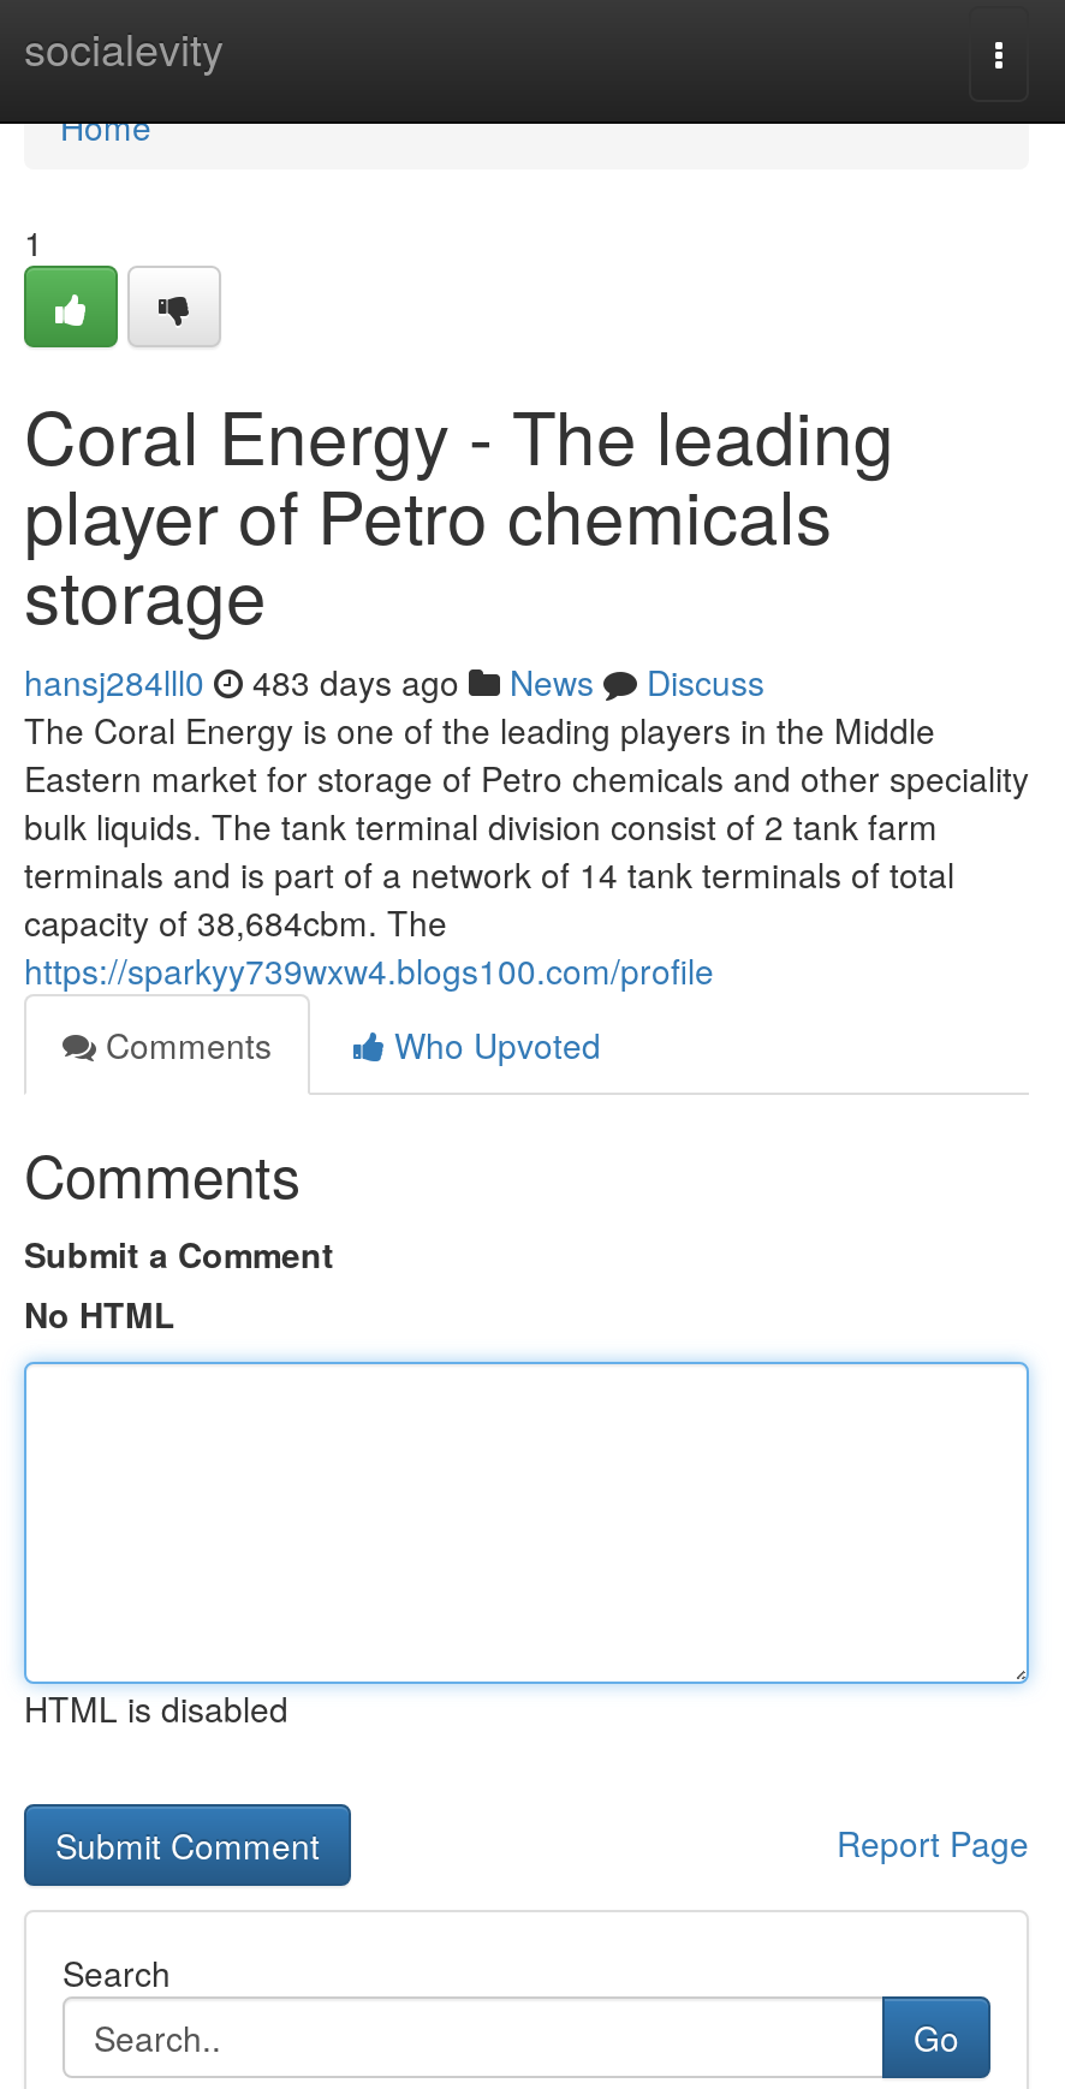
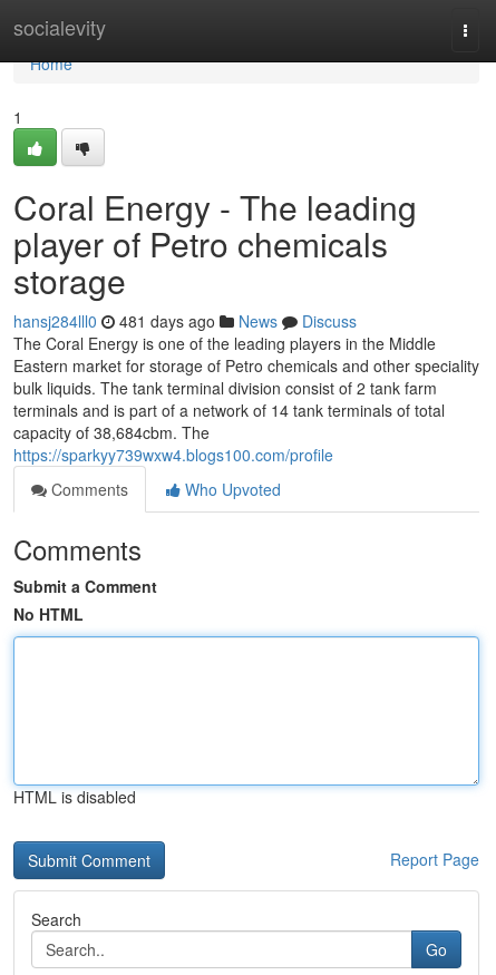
- hansj284lll0 483 days ago News Discuss
+ hansj284lll0 481 days ago News Discuss
